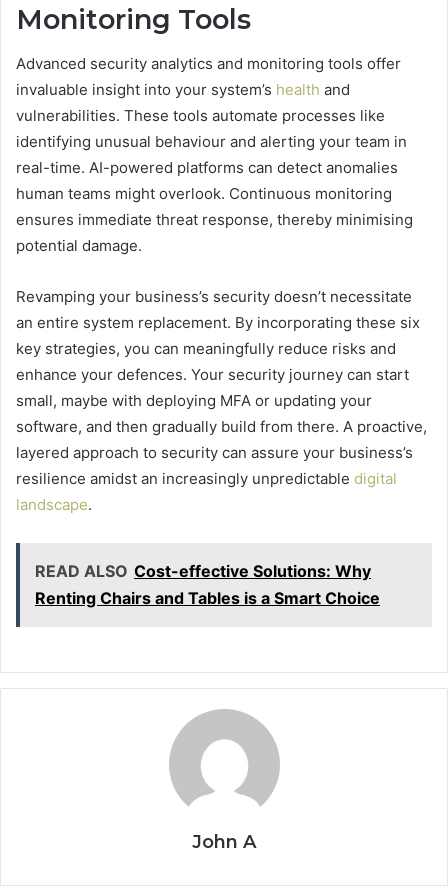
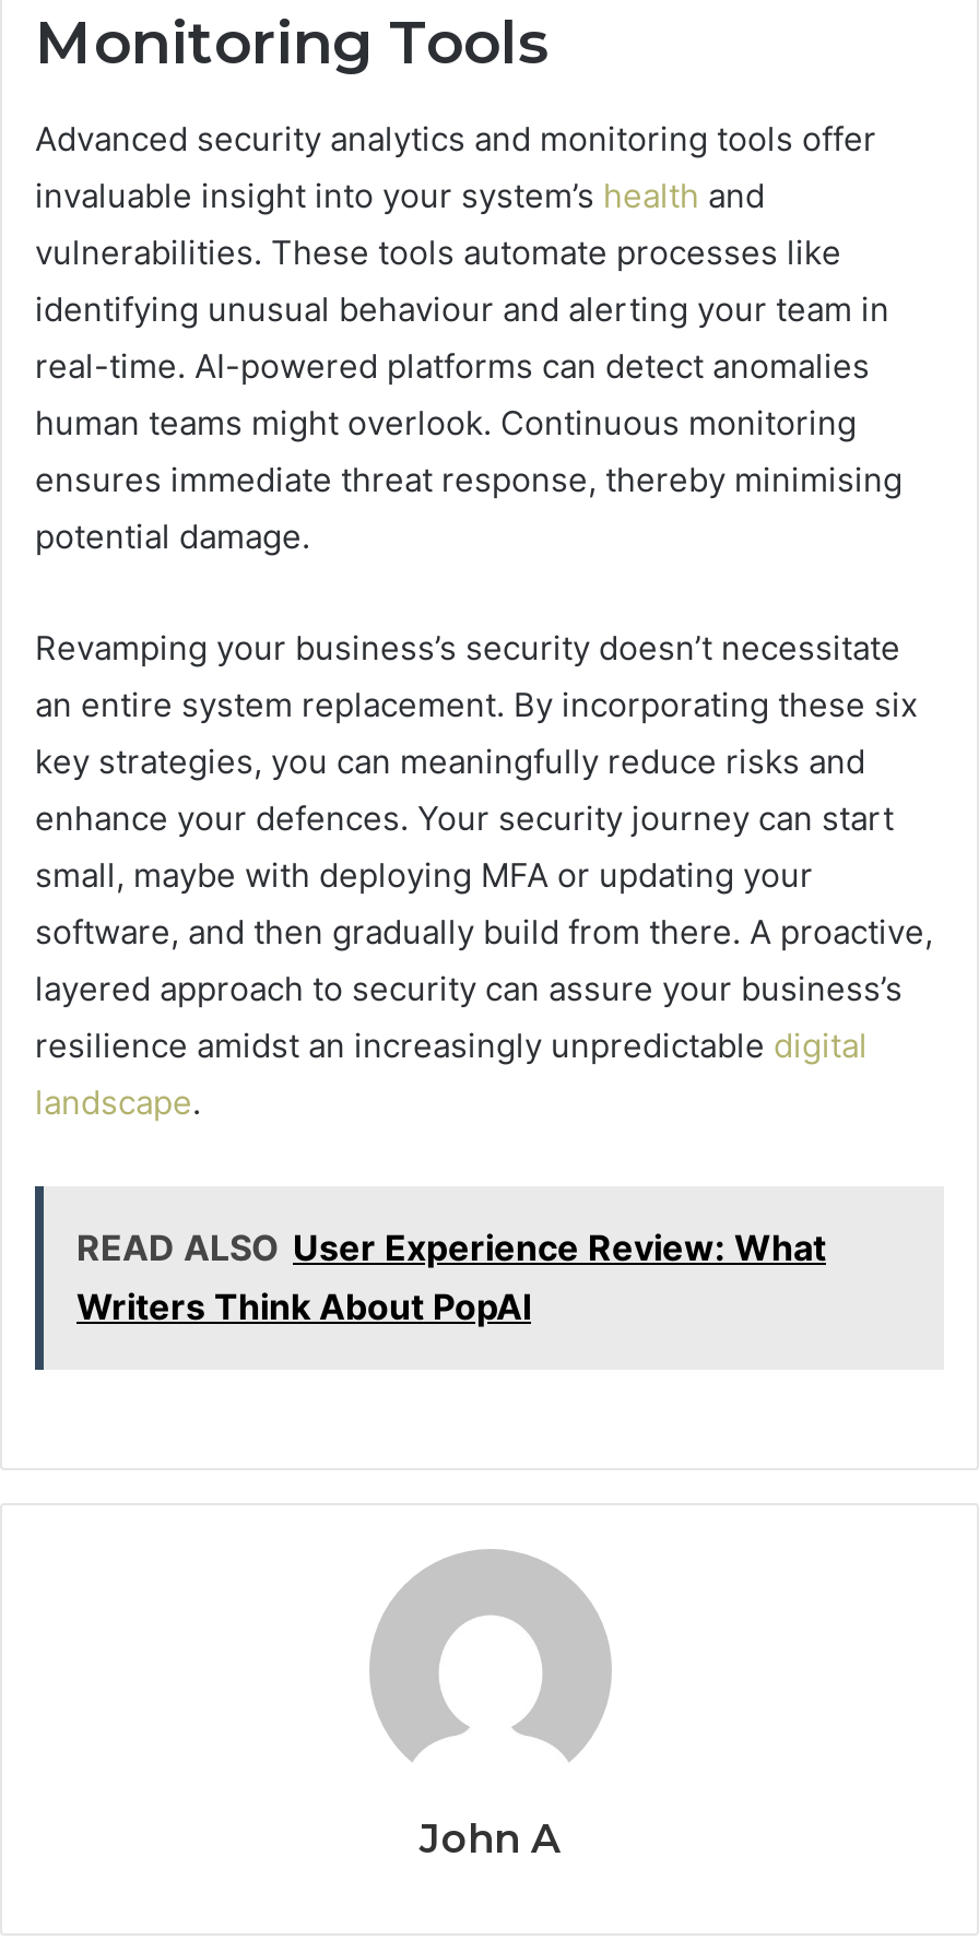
- READ ALSO Cost-effective Solutions: Why
- Renting Chairs and Tables is a Smart Choice
+ READ ALSO User Experience Review: What
+ Writers Think About PopAI
